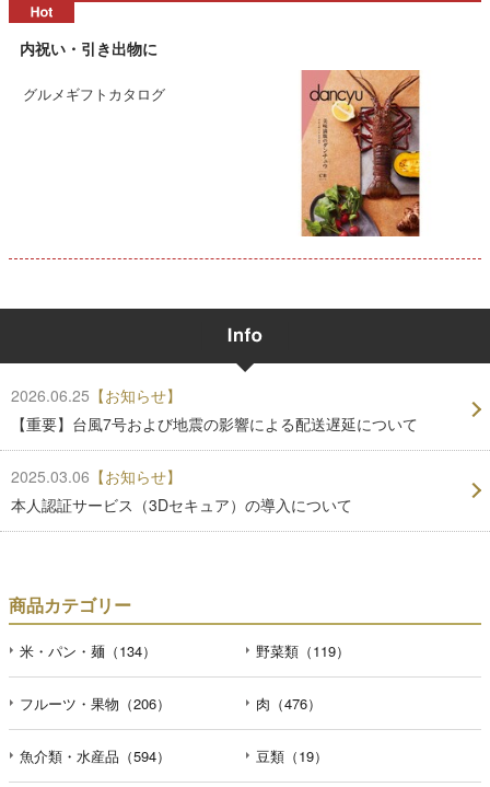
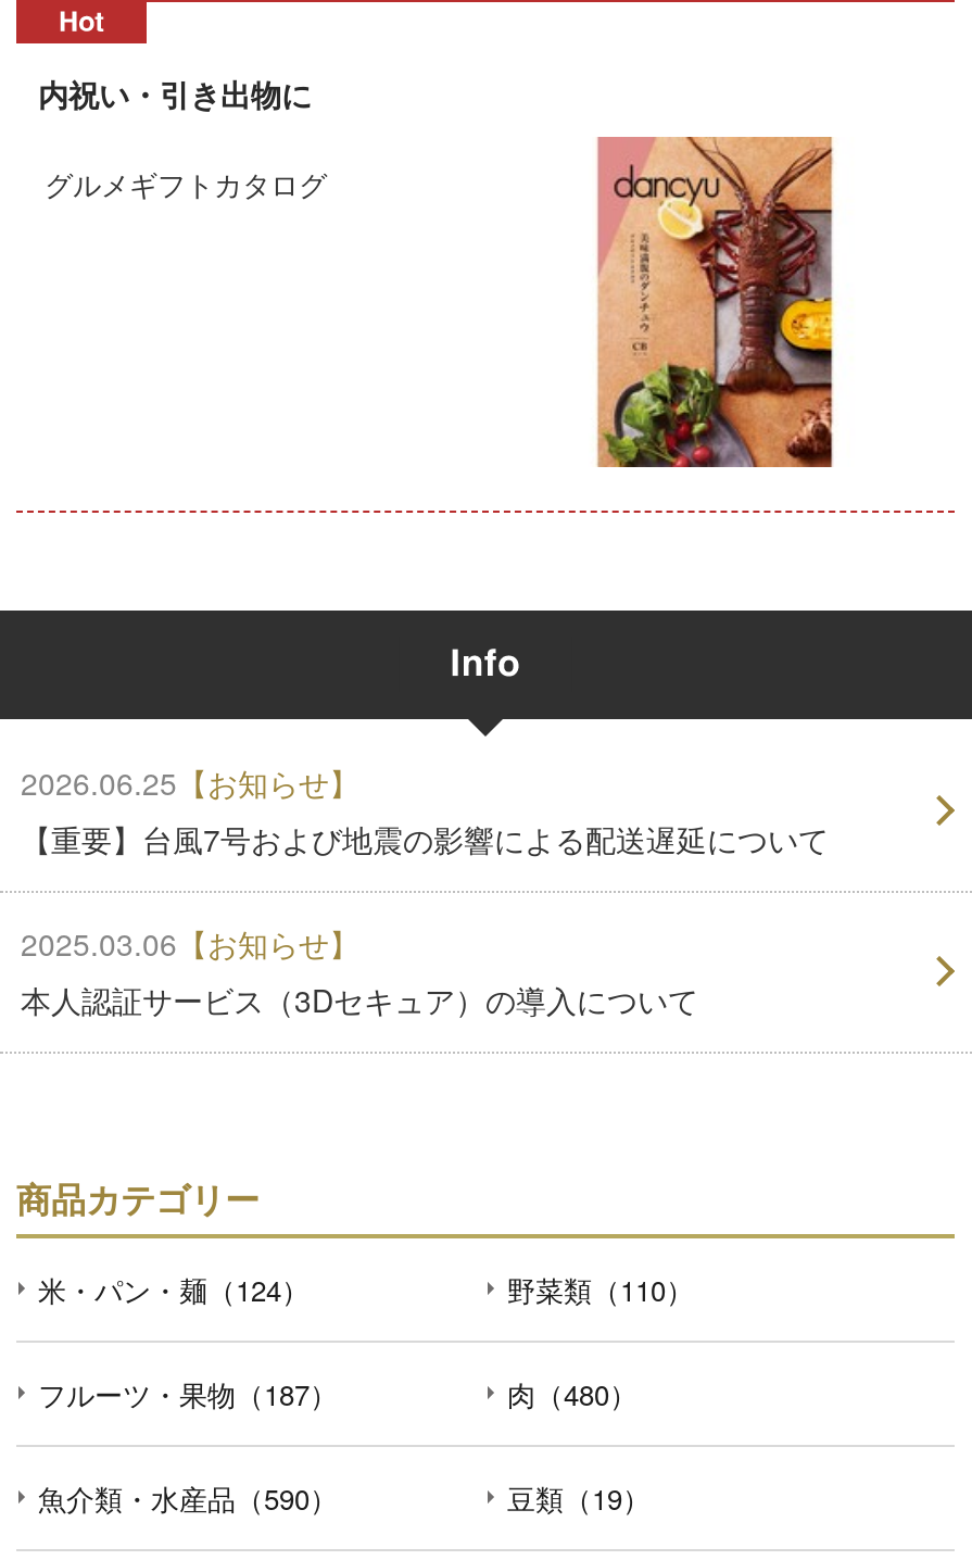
- 米・パン・麺（134）
+ 米・パン・麺（124）

- 野菜類（119）
+ 野菜類（110）

- フルーツ・果物（206）
+ フルーツ・果物（187）

- 肉（476）
+ 肉（480）

- 魚介類・水産品（594）
+ 魚介類・水産品（590）
